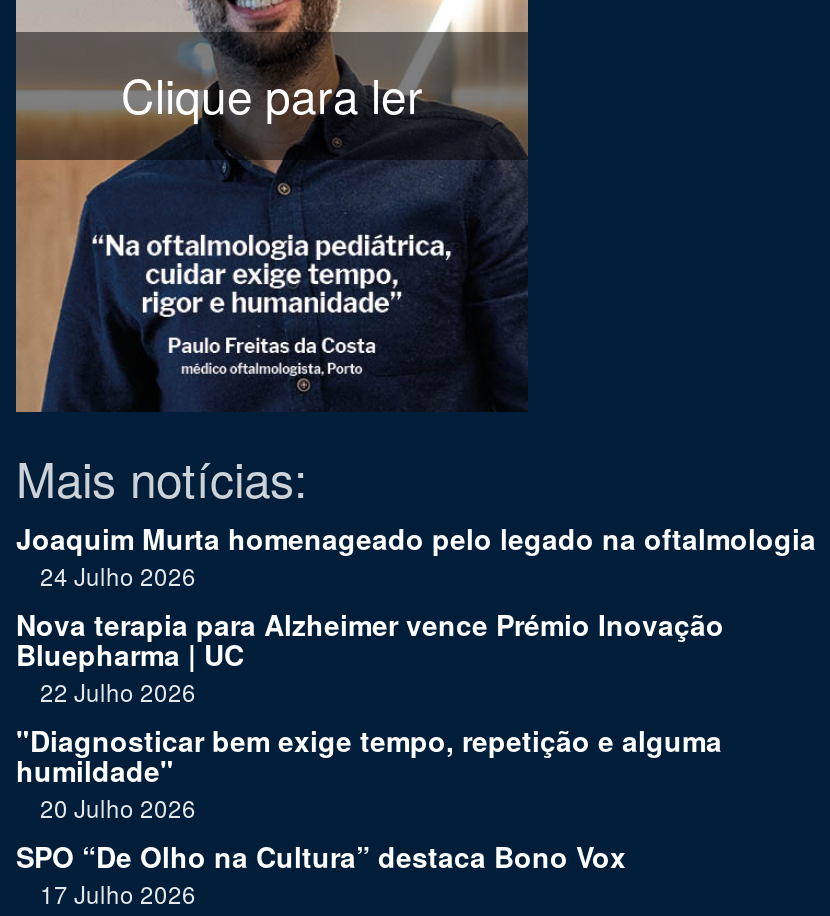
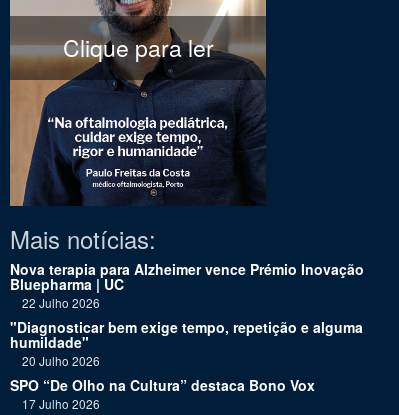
- Joaquim Murta homenageado pelo legado na oftalmologia
- 24 Julho 2026
